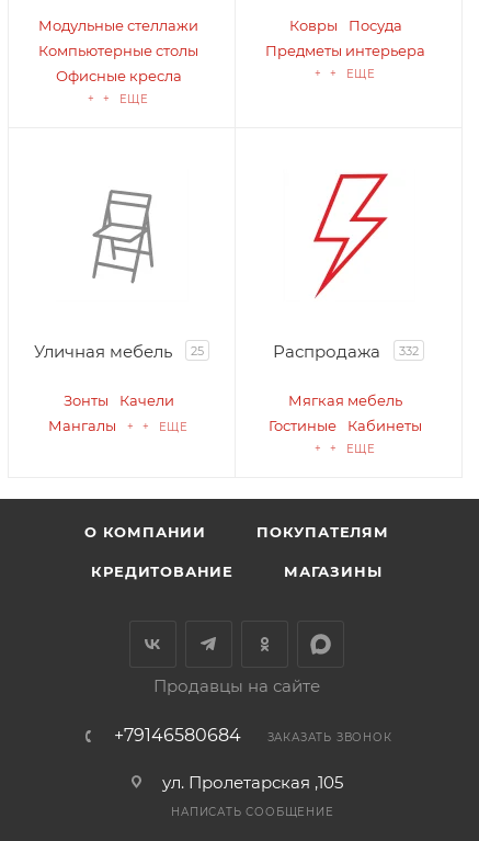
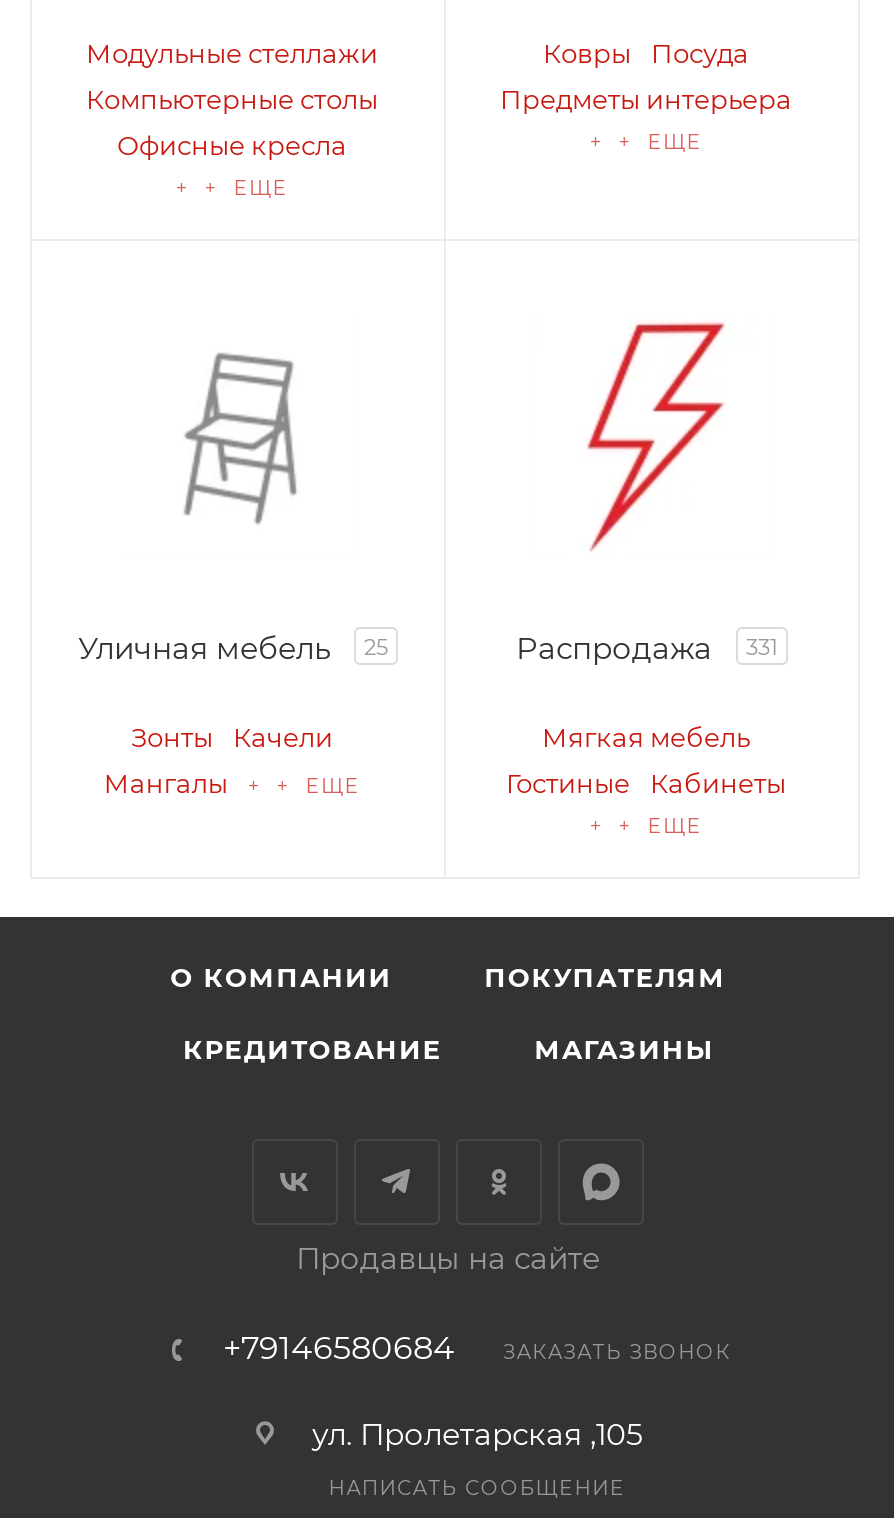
- Распродажа 332
+ Распродажа 331
